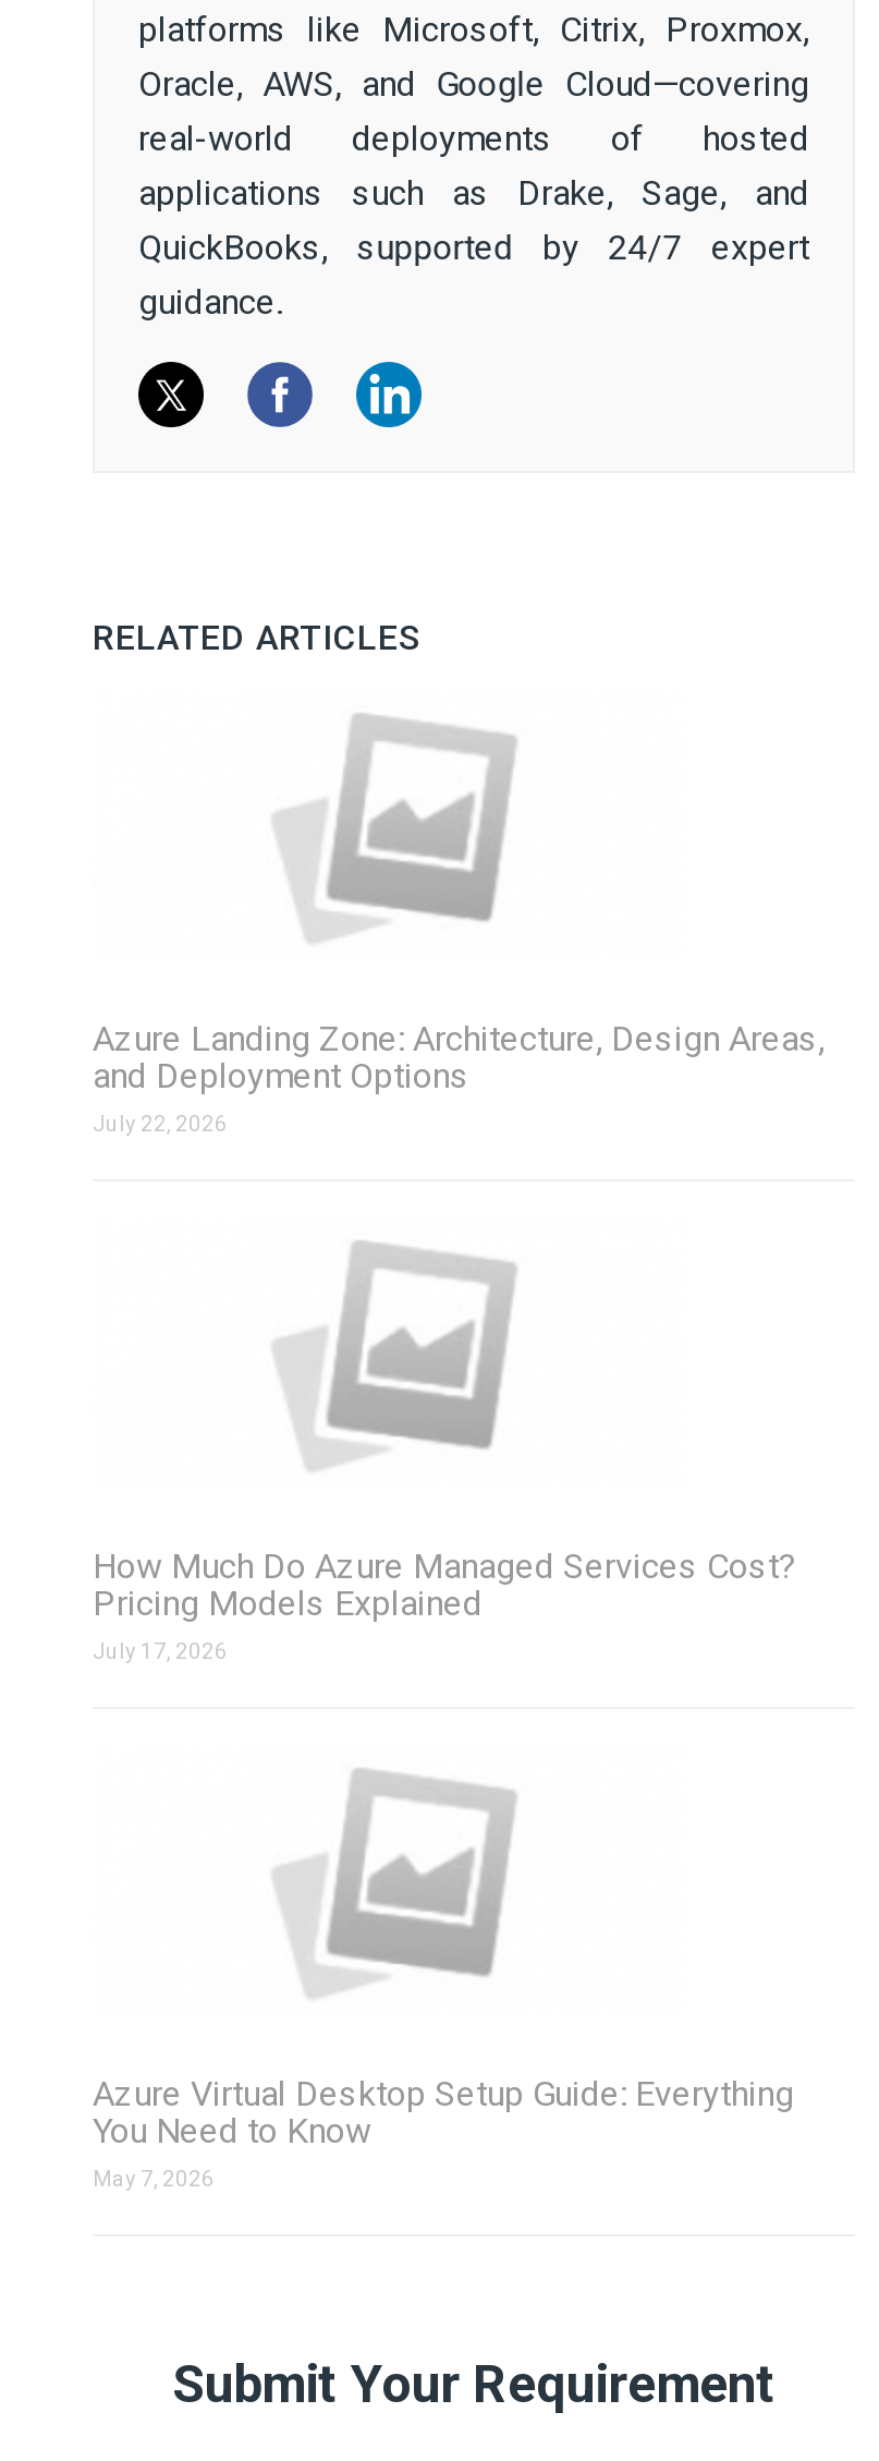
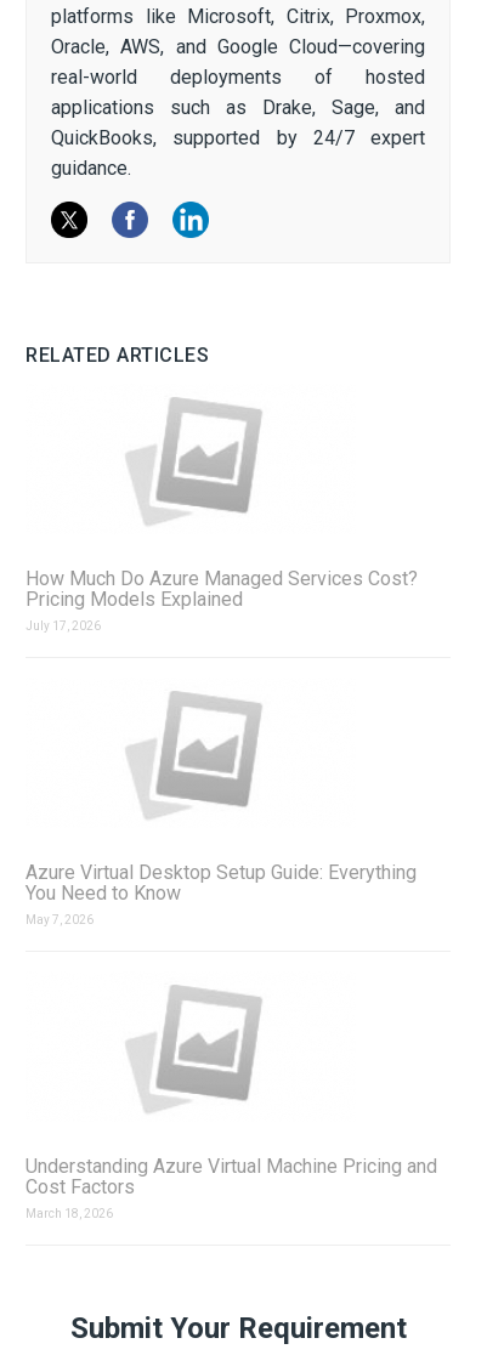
- Azure Landing Zone: Architecture, Design Areas,
- and Deployment Options
- July 22, 2026

moved up: How Much Do Azure Managed Services Cost? | Pricing Models Explained | July 17, 2026 | Azure Virtual Desktop Setup Guide: Everything | You Need to Know | May 7, 2026

+ Understanding Azure Virtual Machine Pricing and
+ Cost Factors
+ March 18, 2026
